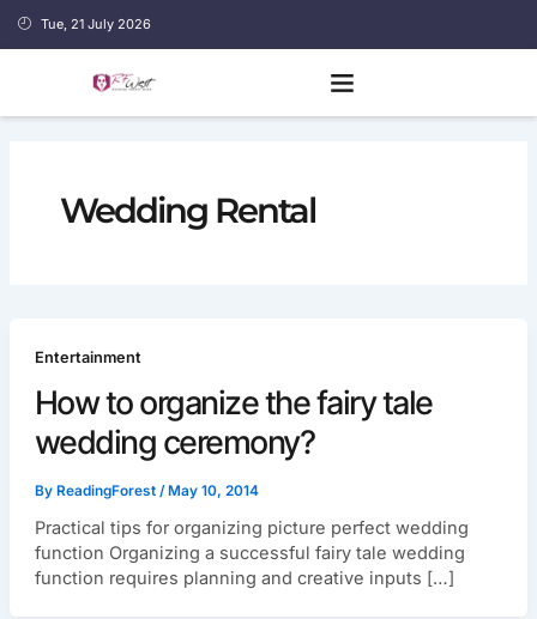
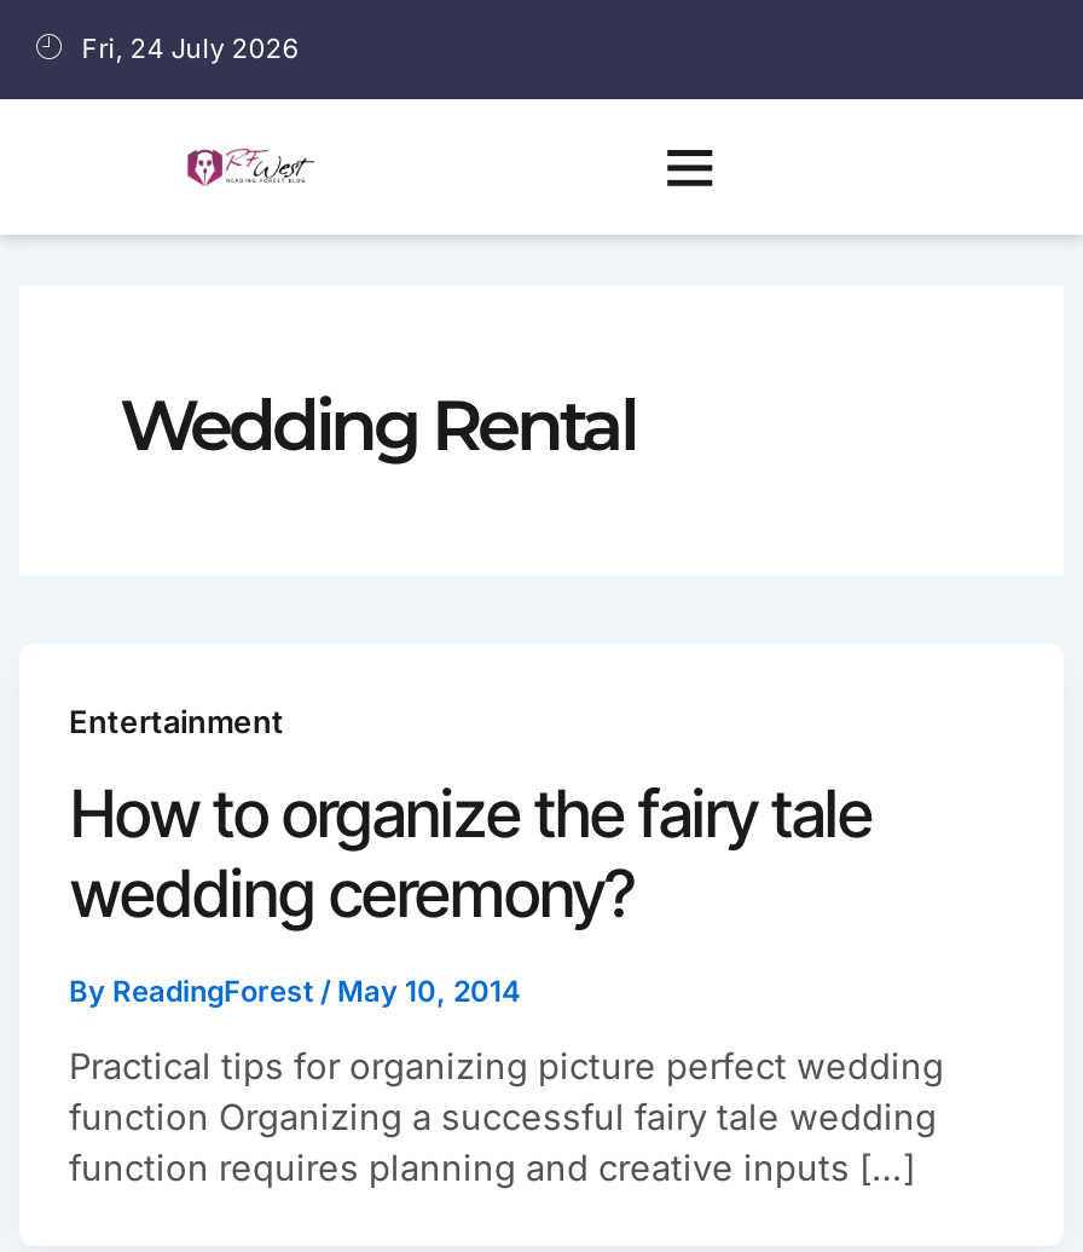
- Tue, 21 July 2026
+ Fri, 24 July 2026
